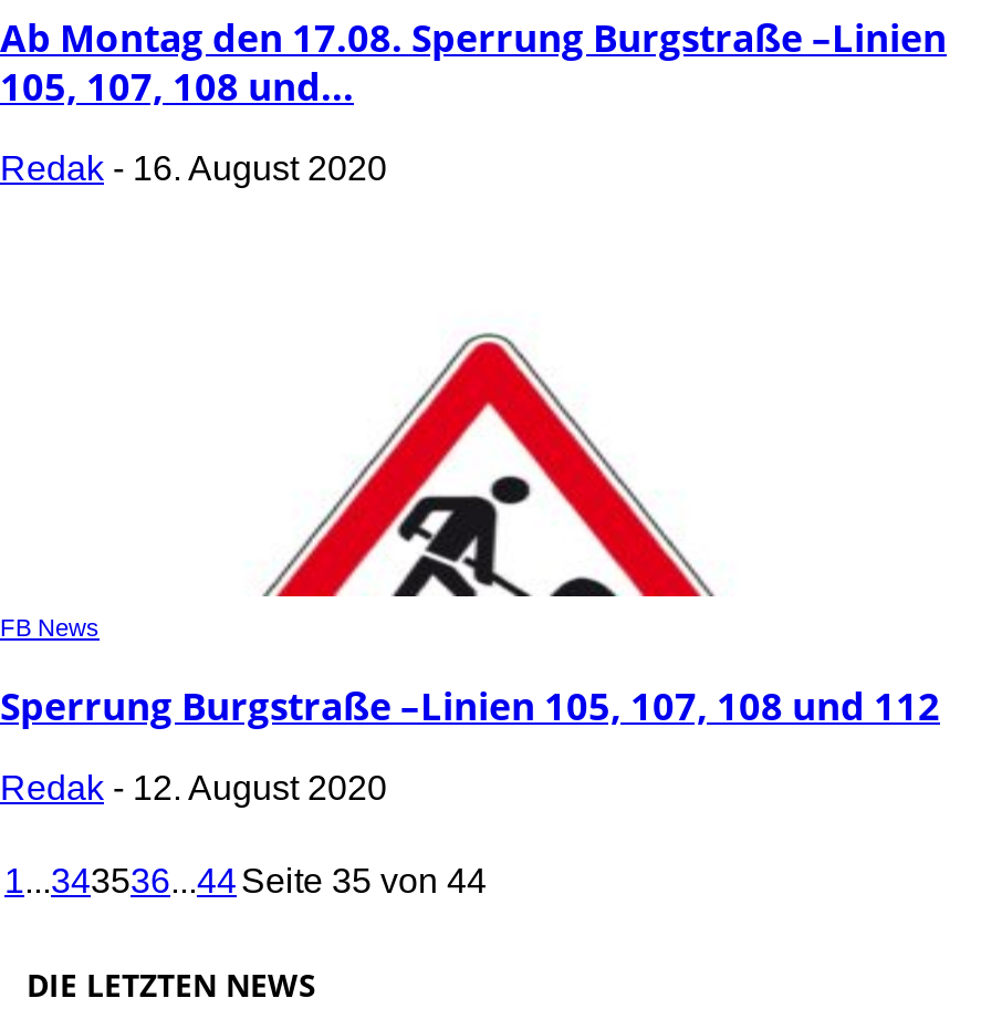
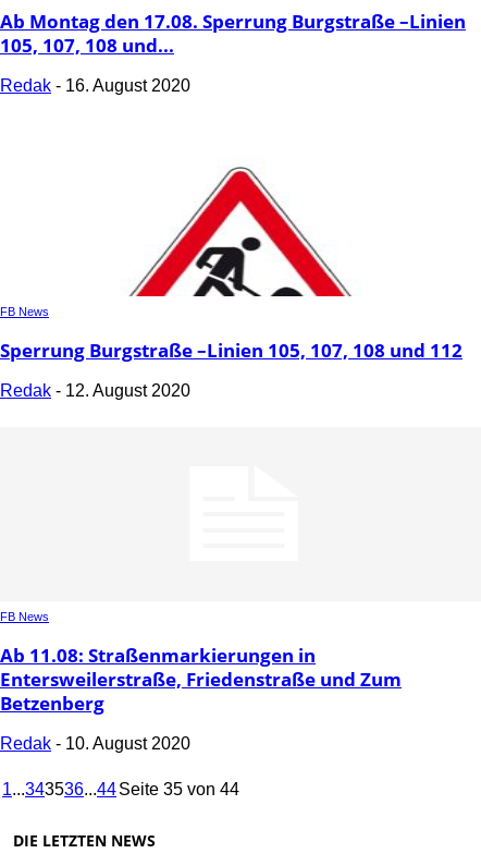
+ FB News
+ Ab 11.08: Straßenmarkierungen in
+ Entersweilerstraße, Friedenstraße und Zum
+ Betzenberg
+ Redak - 10. August 2020
